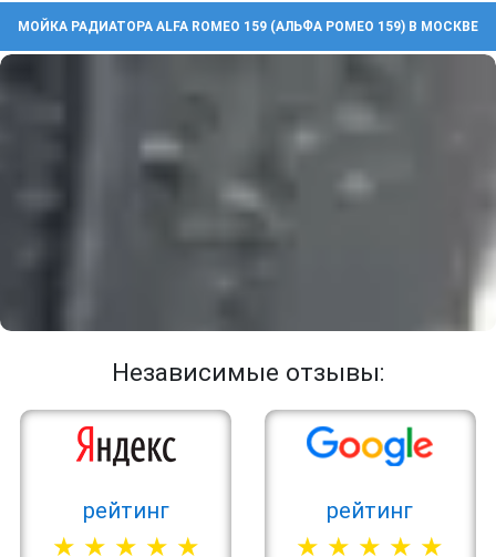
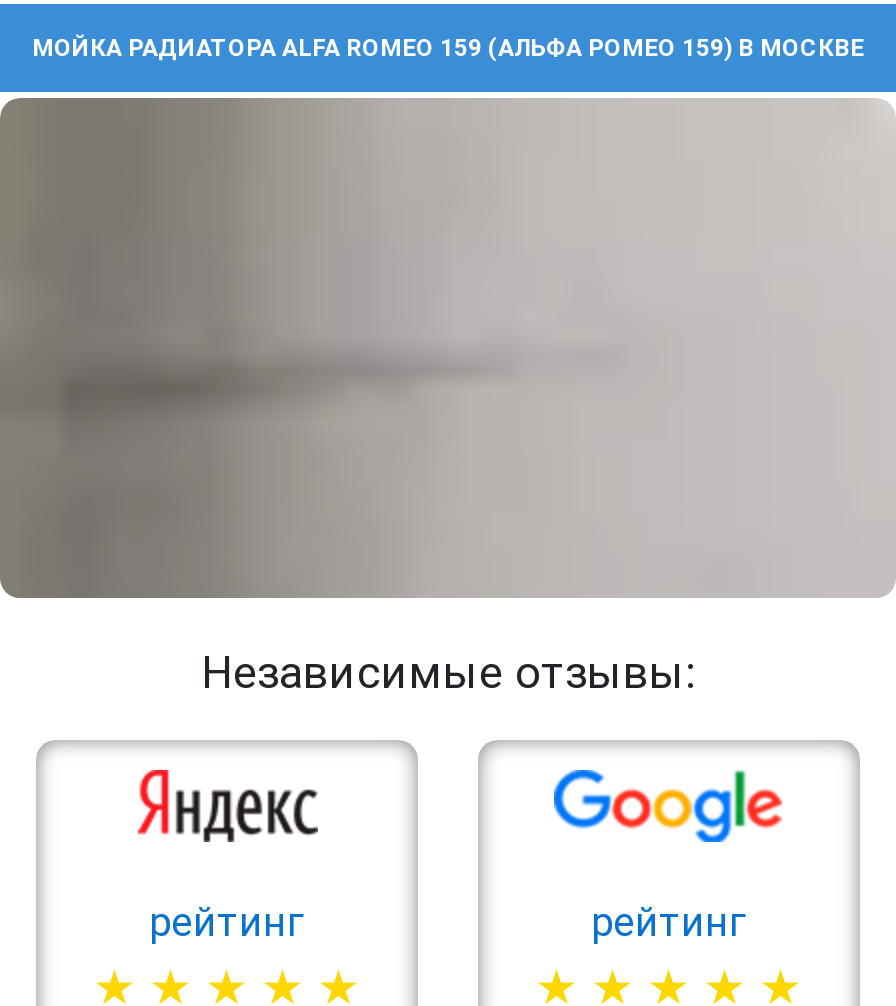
- [image]
+ [image]
